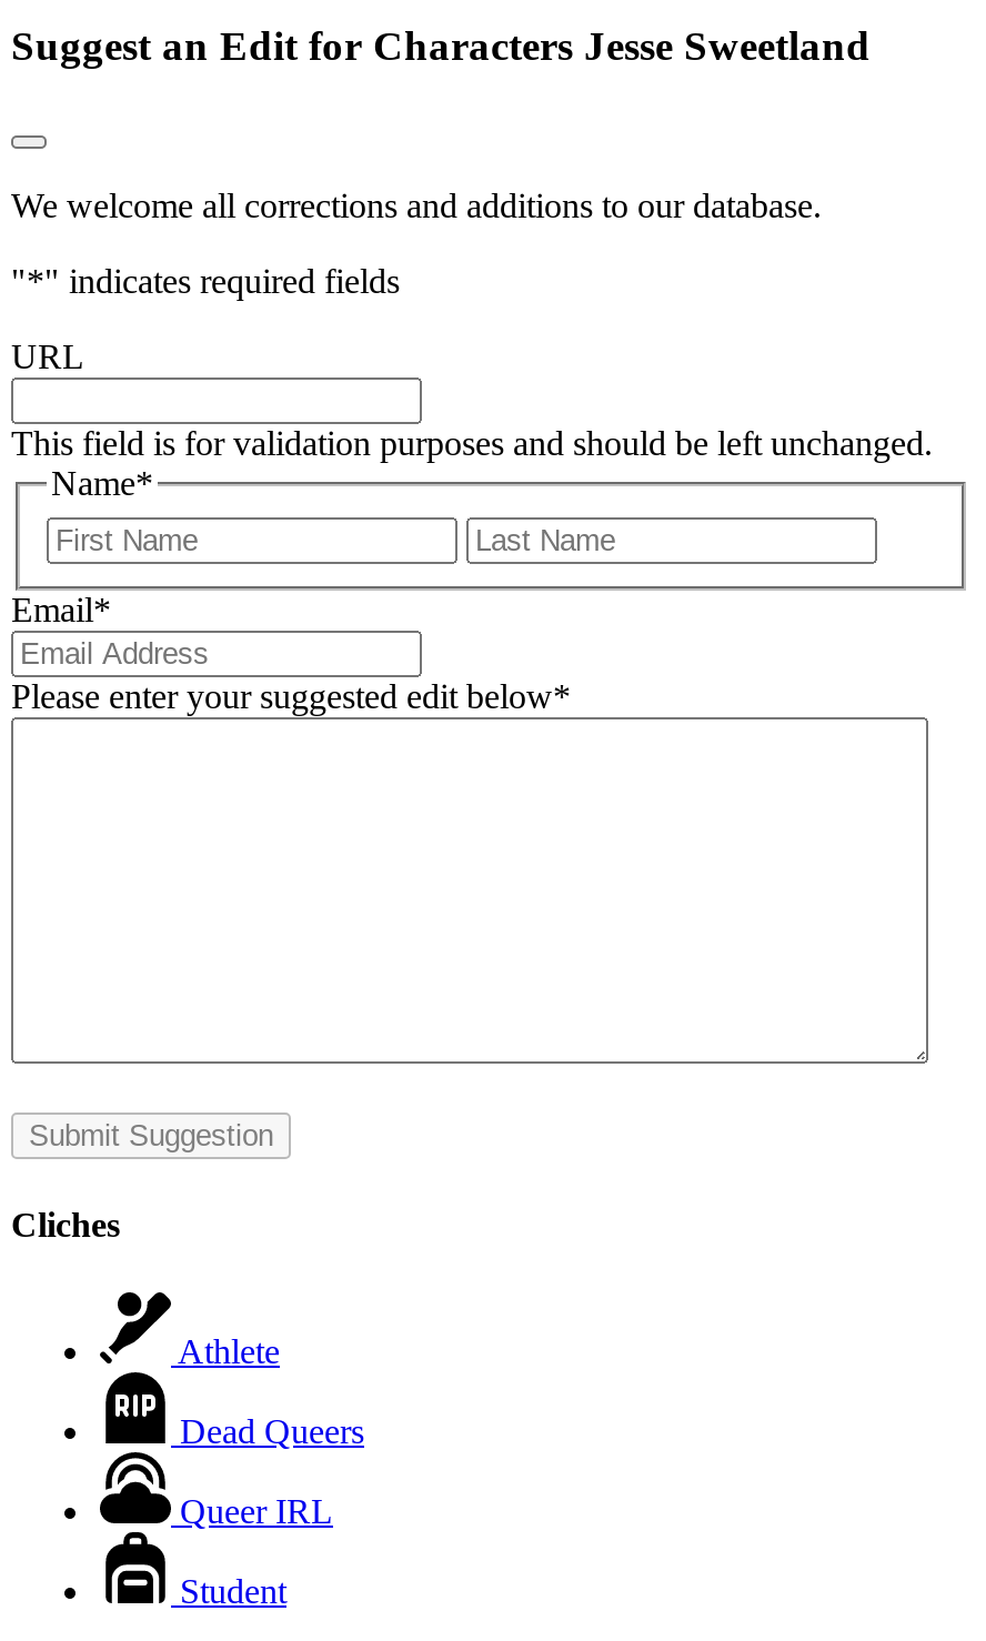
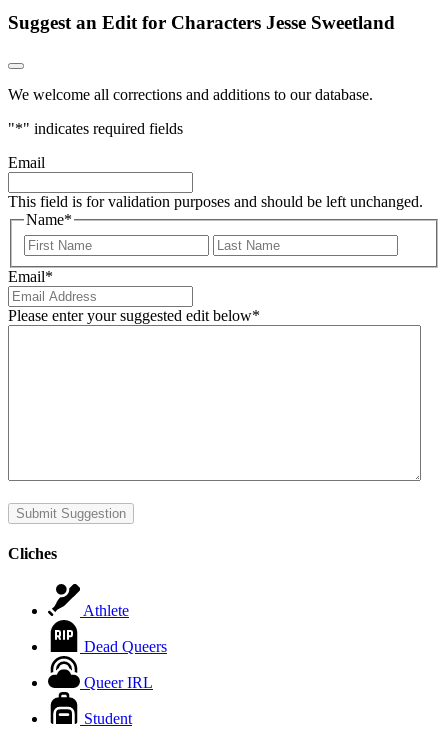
- URL
+ Email
